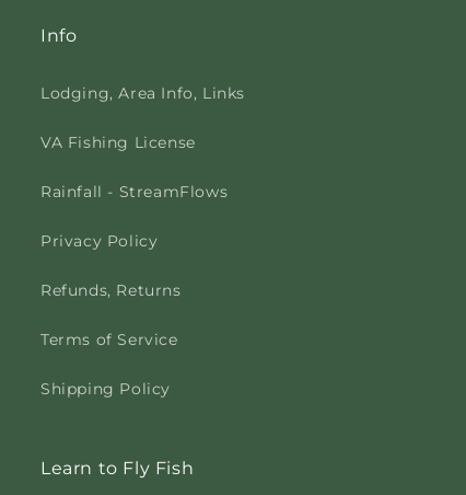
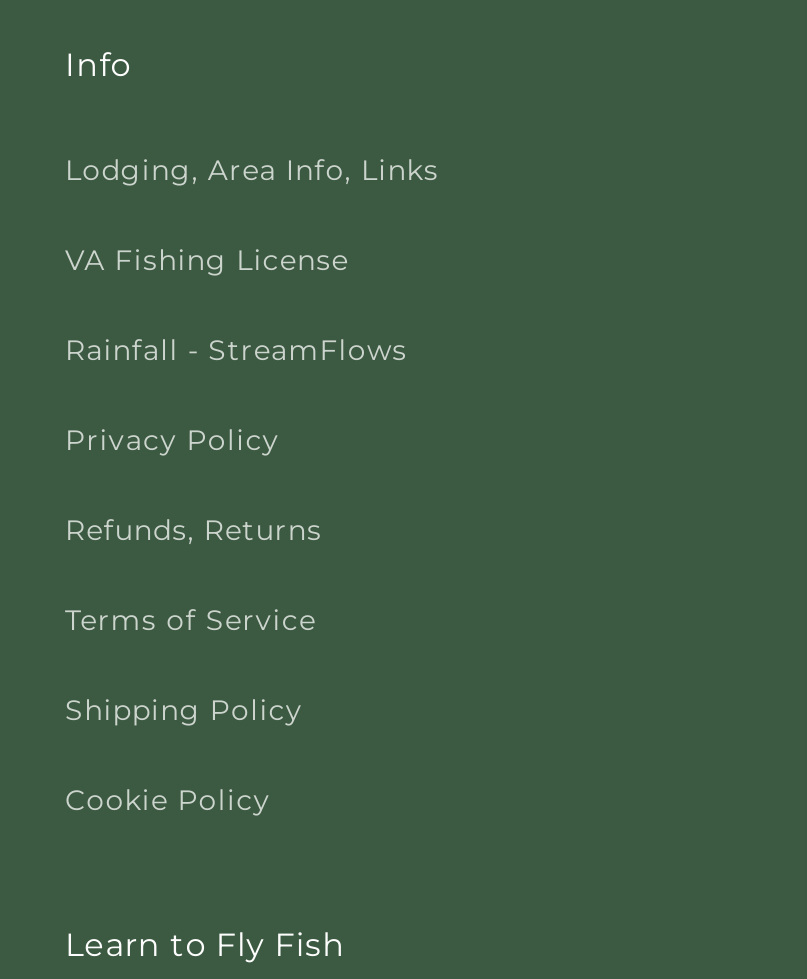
+ Cookie Policy
